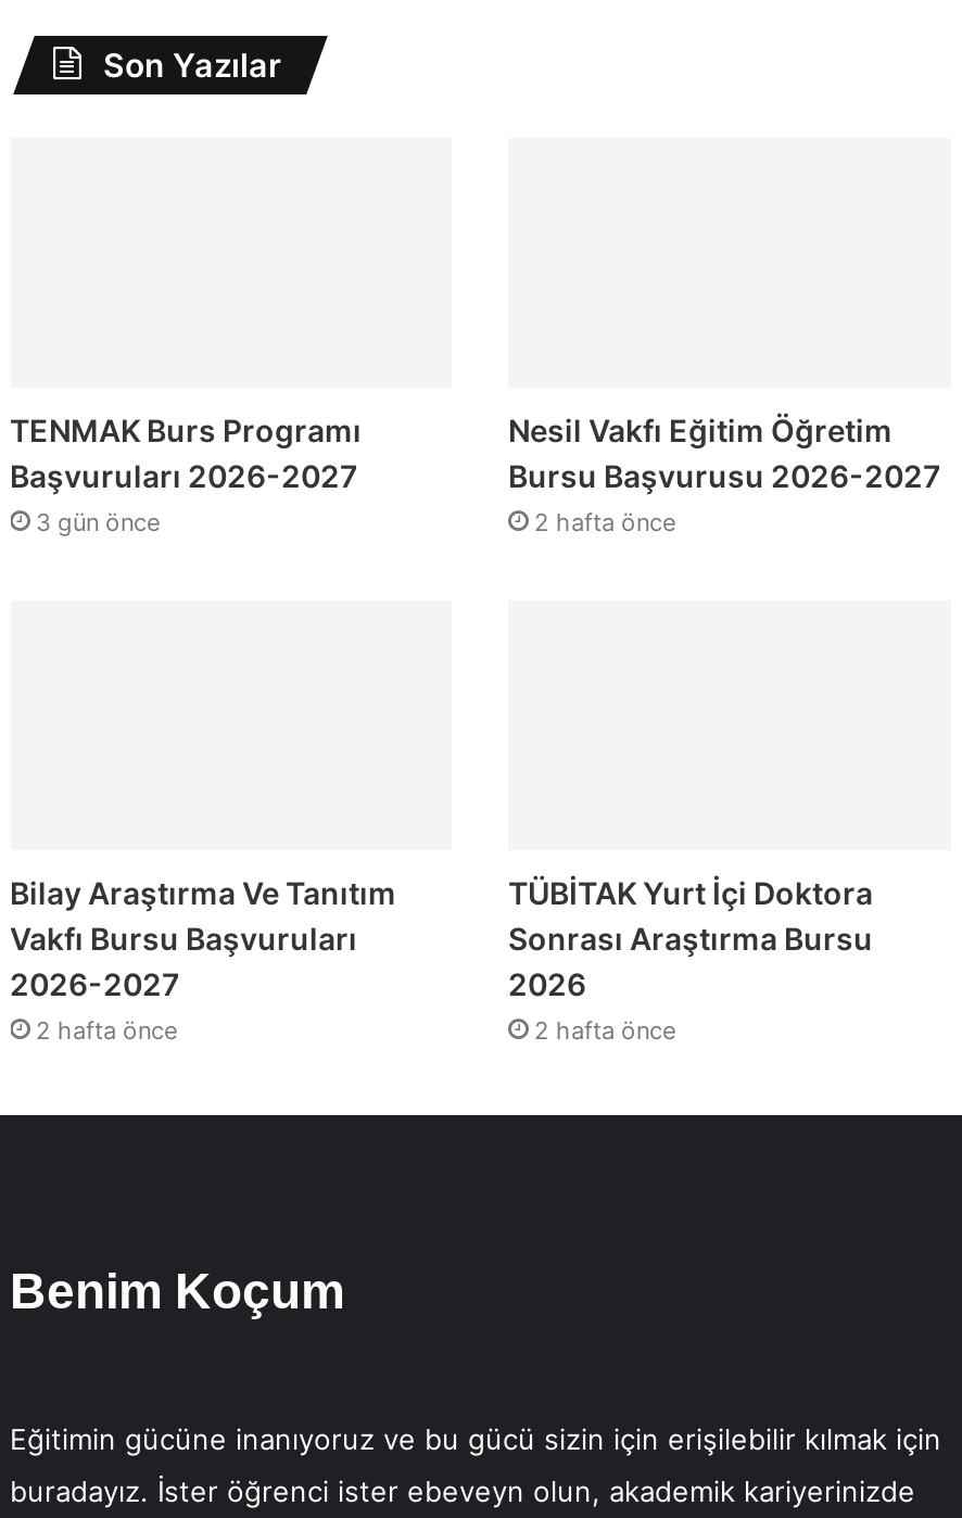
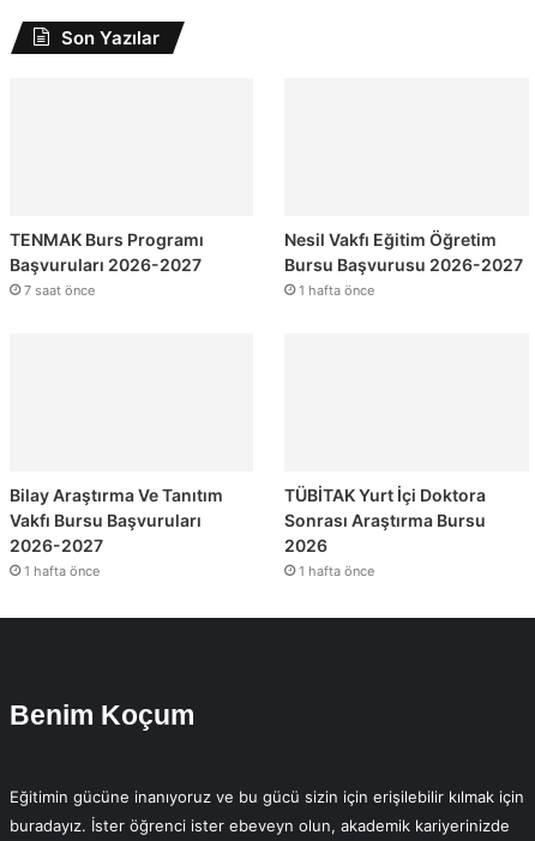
- 3 gün önce
+ 7 saat önce

- 2 hafta önce
+ 1 hafta önce

- 2 hafta önce
+ 1 hafta önce

- 2 hafta önce
+ 1 hafta önce
